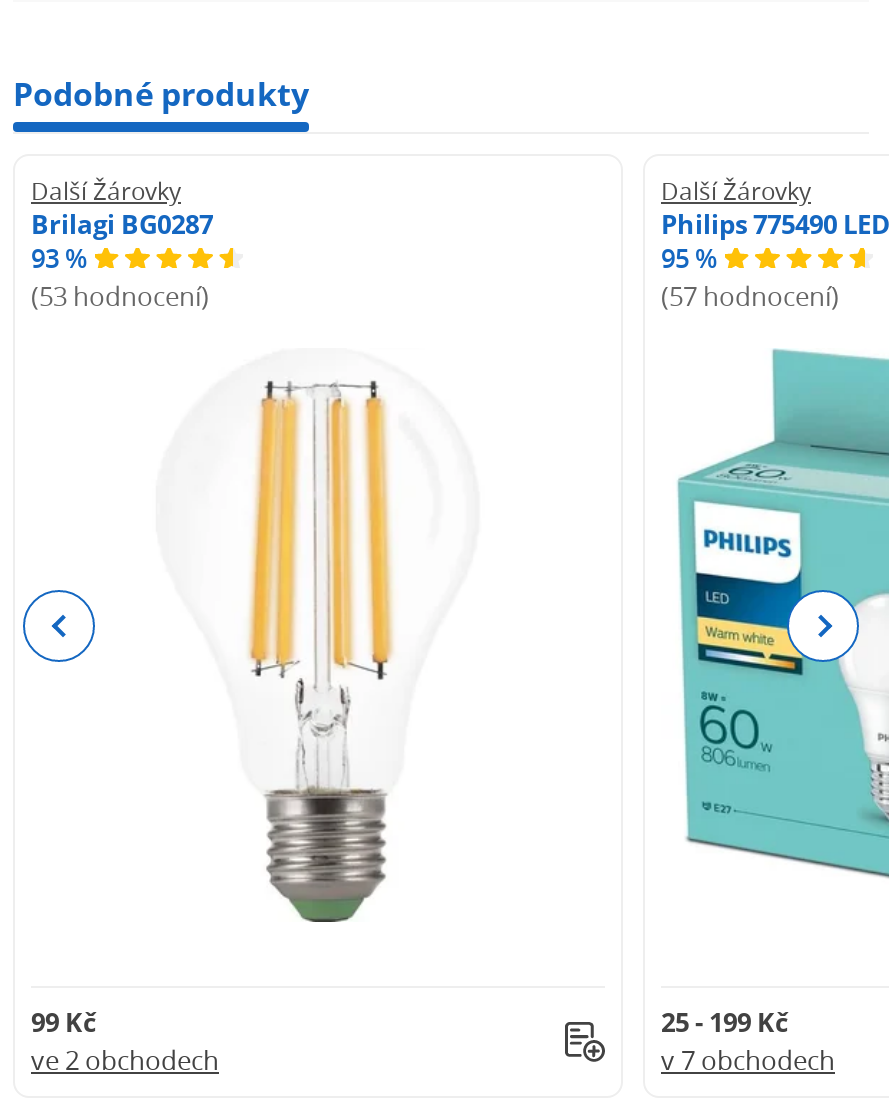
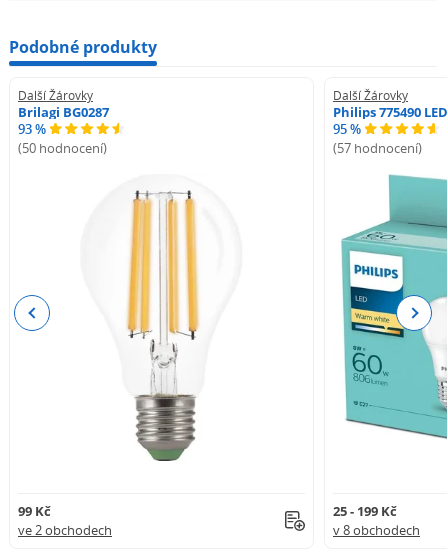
- (53 hodnocení)
+ (50 hodnocení)

- v 7 obchodech
+ v 8 obchodech
